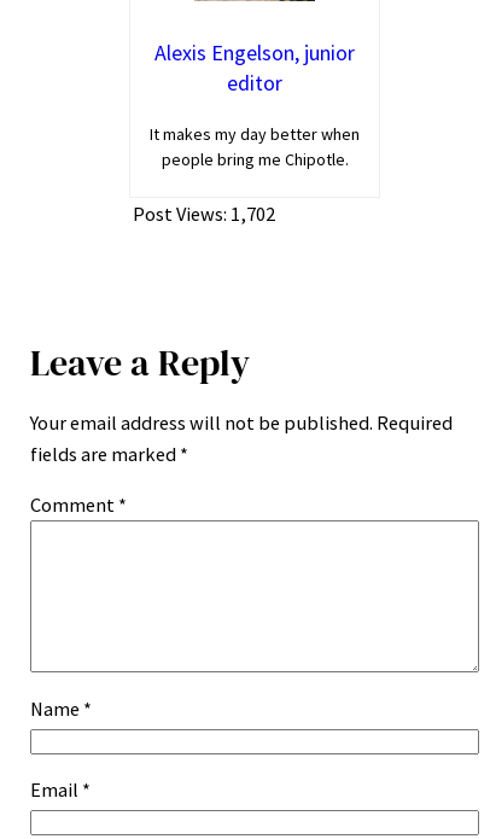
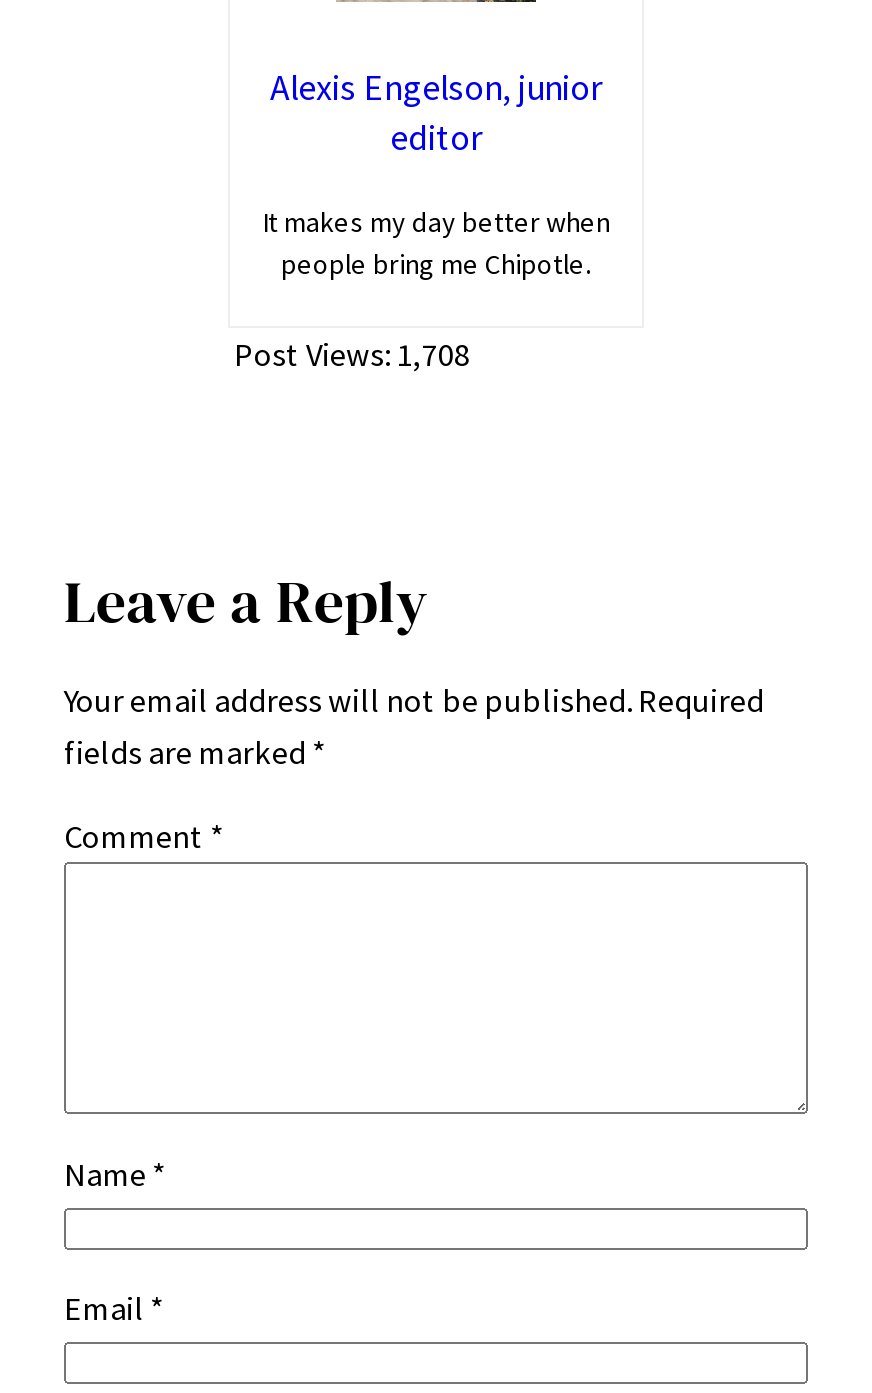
- Post Views: 1,702
+ Post Views: 1,708
